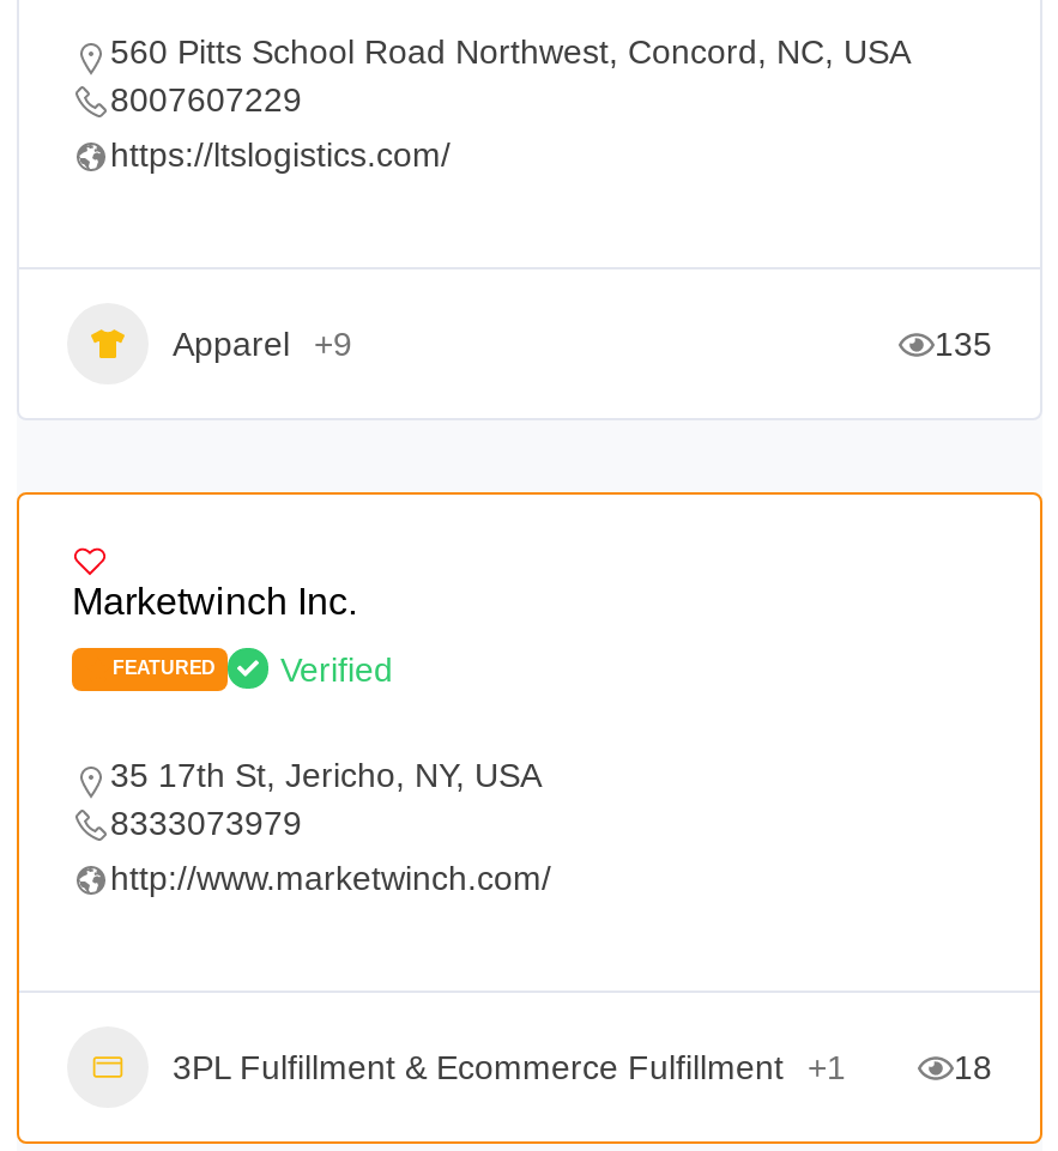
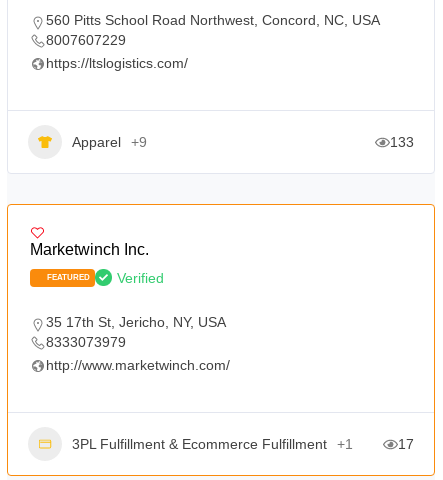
- 135
+ 133

- 18
+ 17
